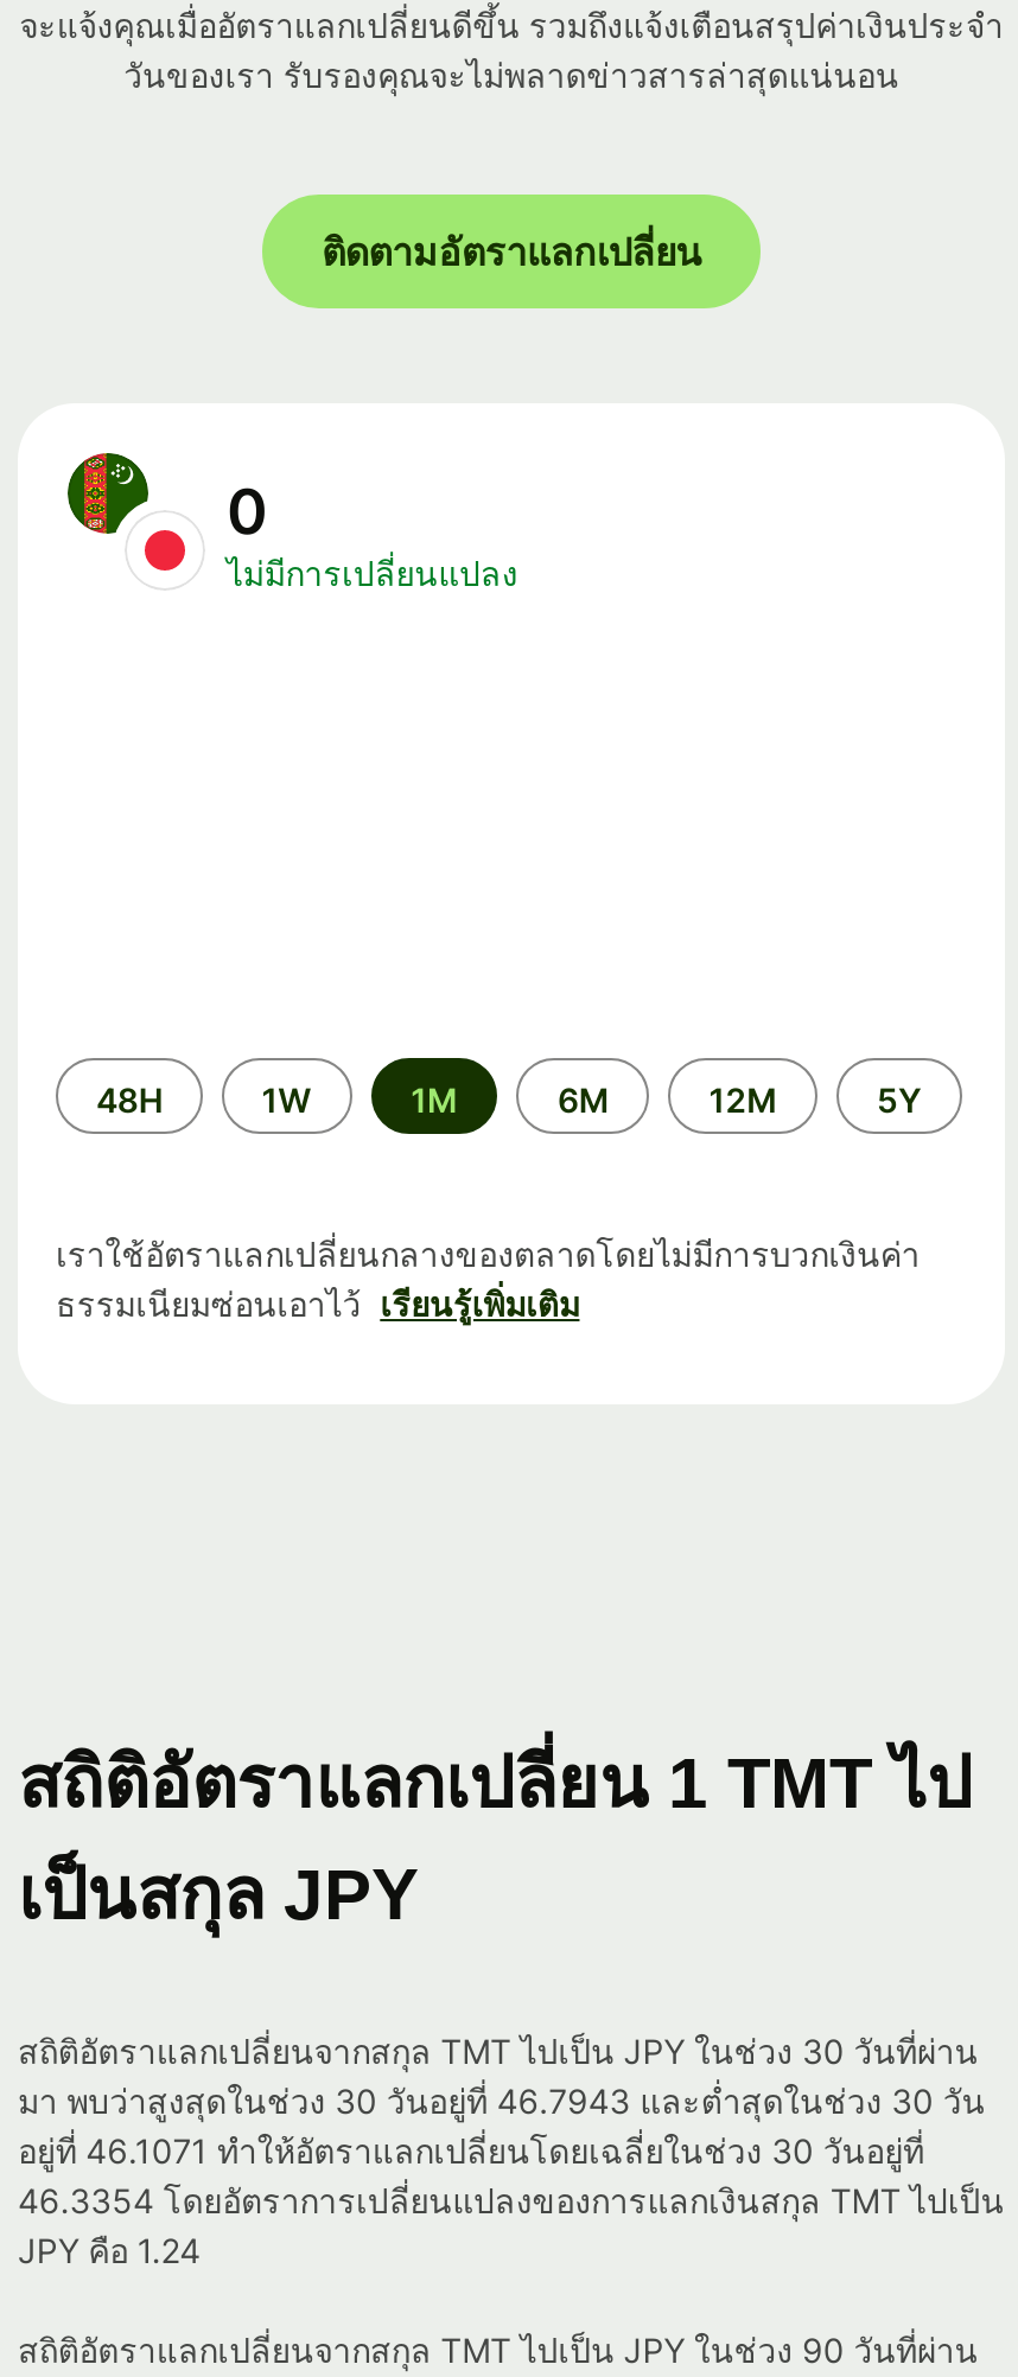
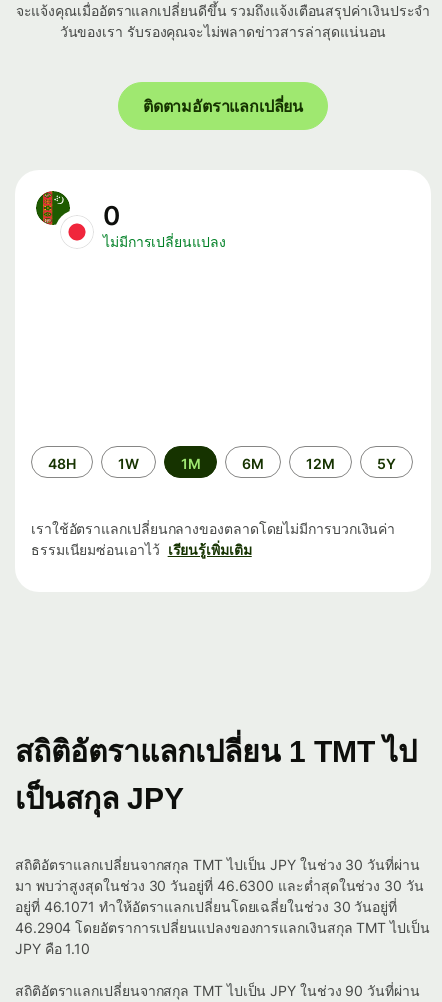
- มา พบว่าสูงสุดในช่วง 30 วันอยู่ที่ 46.7943 และต่ำสุดในช่วง 30 วัน
+ มา พบว่าสูงสุดในช่วง 30 วันอยู่ที่ 46.6300 และต่ำสุดในช่วง 30 วัน

- 46.3354 โดยอัตราการเปลี่ยนแปลงของการแลกเงินสกุล TMT ไปเป็น
+ 46.2904 โดยอัตราการเปลี่ยนแปลงของการแลกเงินสกุล TMT ไปเป็น

- JPY คือ 1.24
+ JPY คือ 1.10
